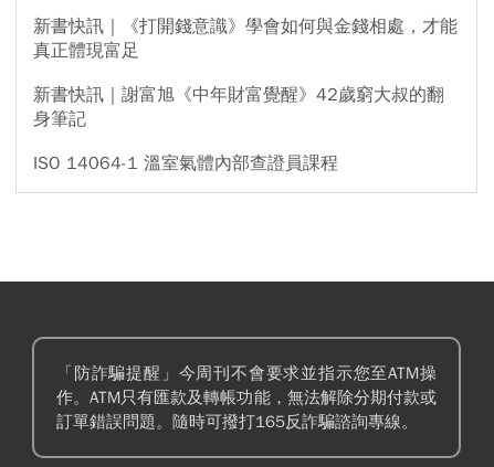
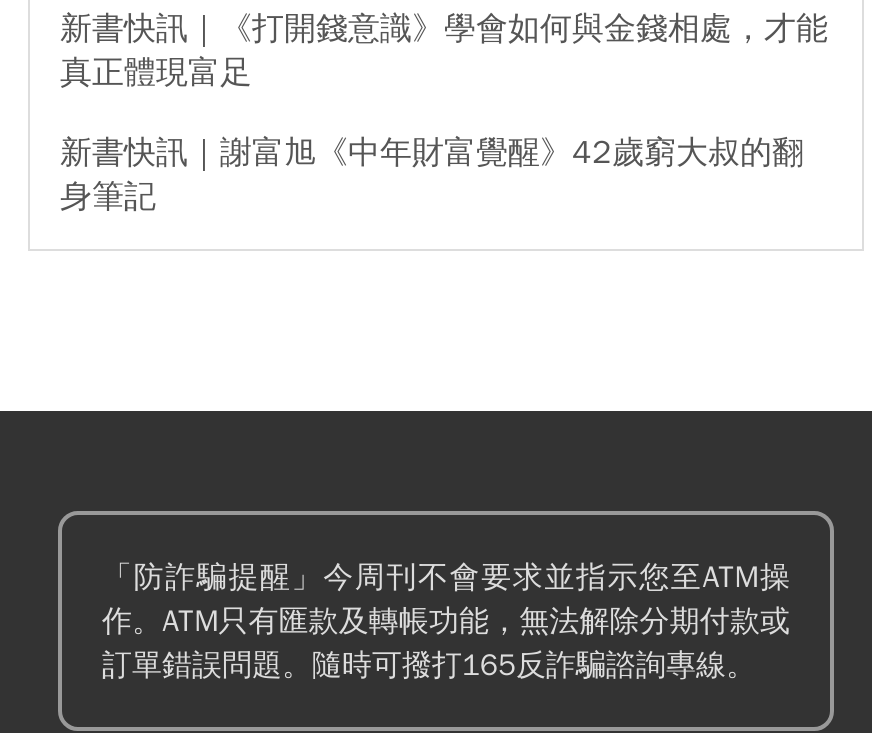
- ISO 14064-1 溫室氣體內部查證員課程
